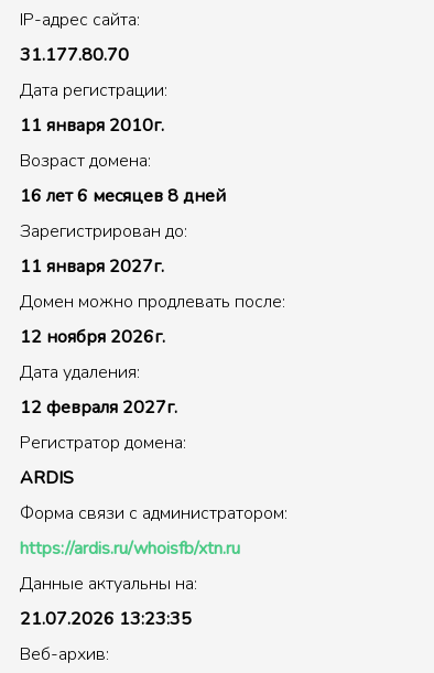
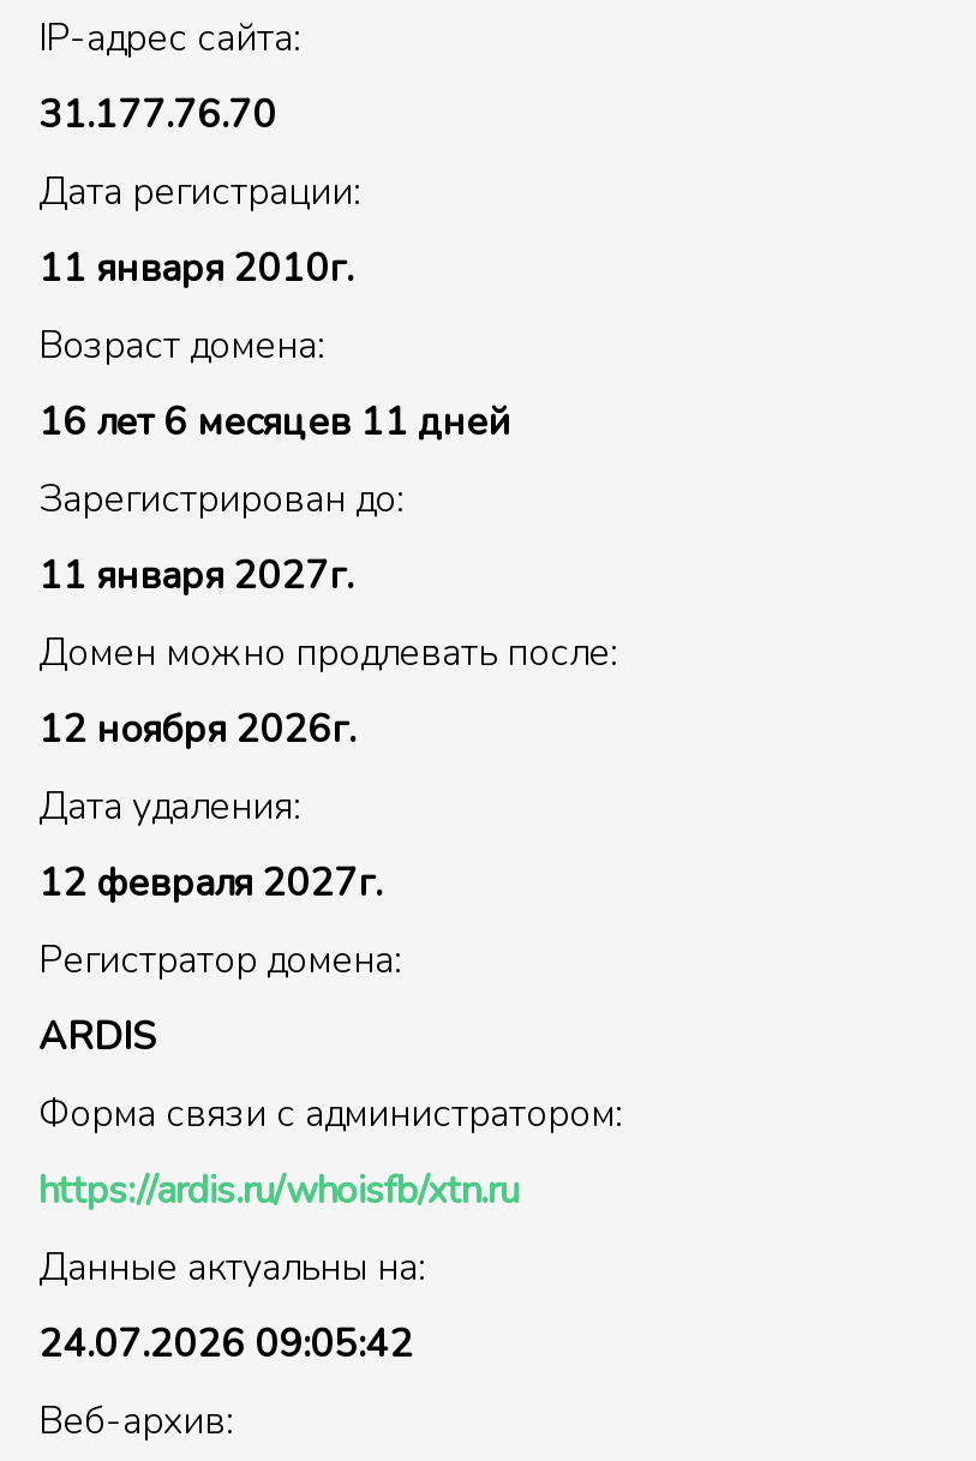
- 31.177.80.70
+ 31.177.76.70

- 16 лет 6 месяцев 8 дней
+ 16 лет 6 месяцев 11 дней

- 21.07.2026 13:23:35
+ 24.07.2026 09:05:42
